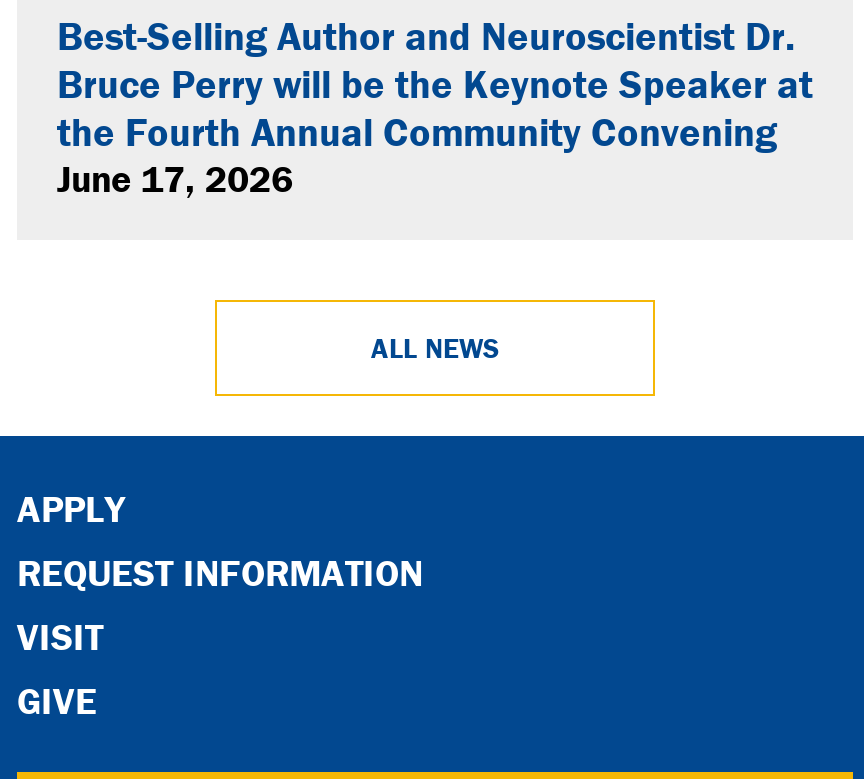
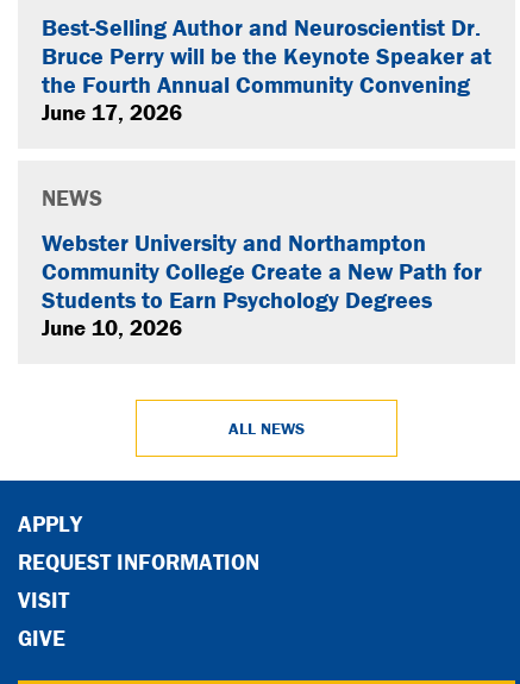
+ NEWS
+ Webster University and Northampton
+ Community College Create a New Path for
+ Students to Earn Psychology Degrees
+ June 10, 2026
